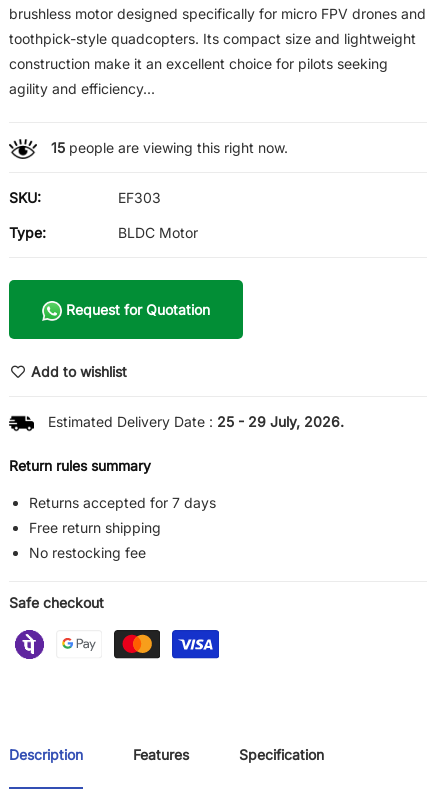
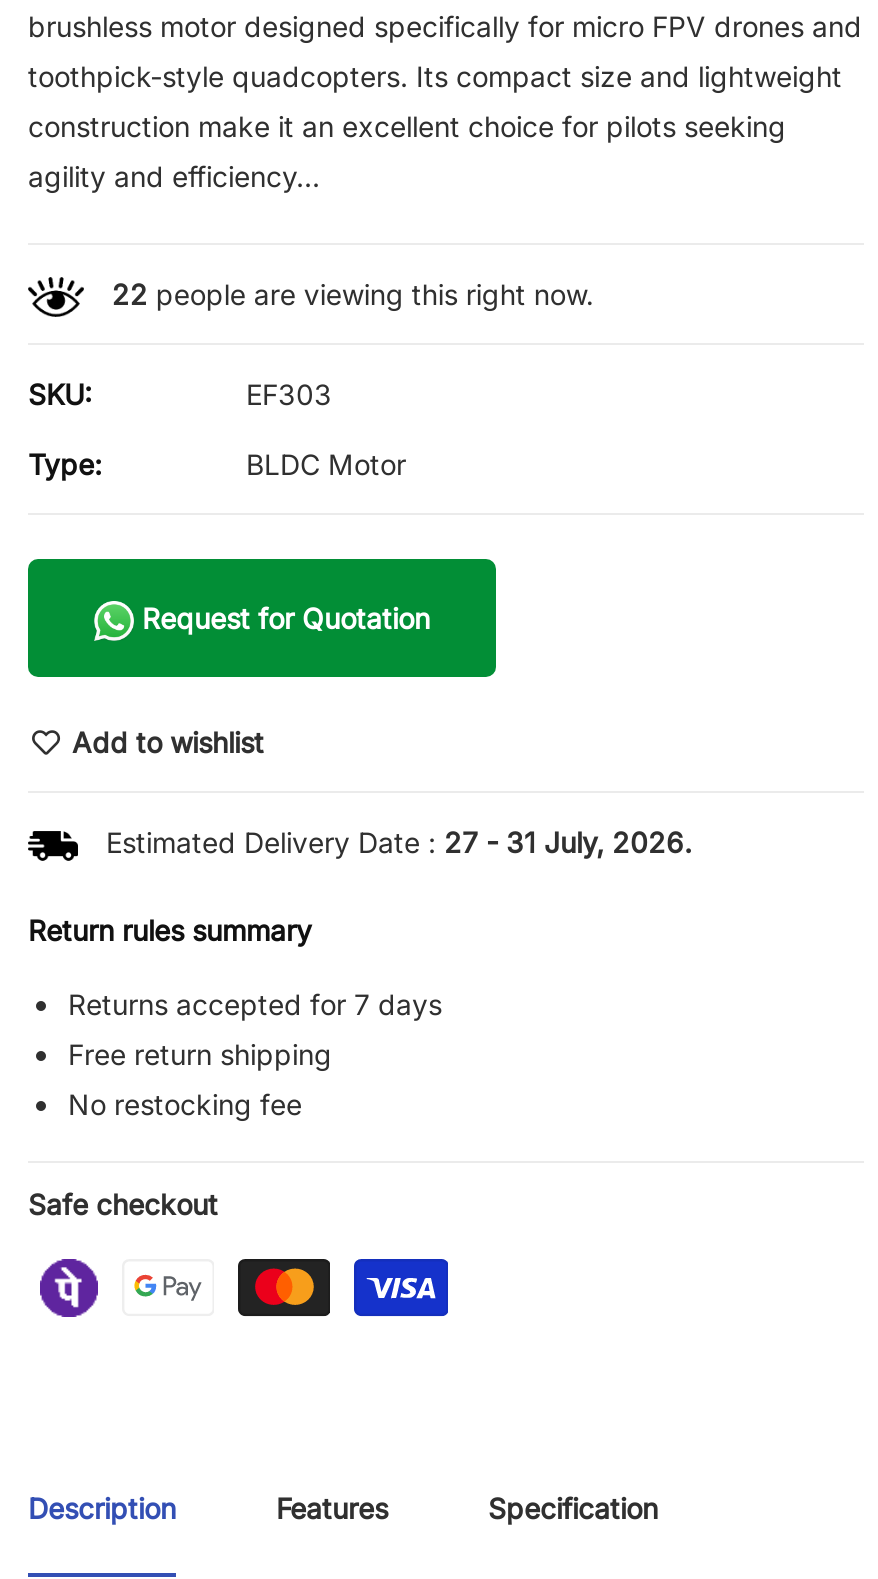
- 15 people are viewing this right now.
+ 22 people are viewing this right now.

- Estimated Delivery Date : 25 - 29 July, 2026.
+ Estimated Delivery Date : 27 - 31 July, 2026.
